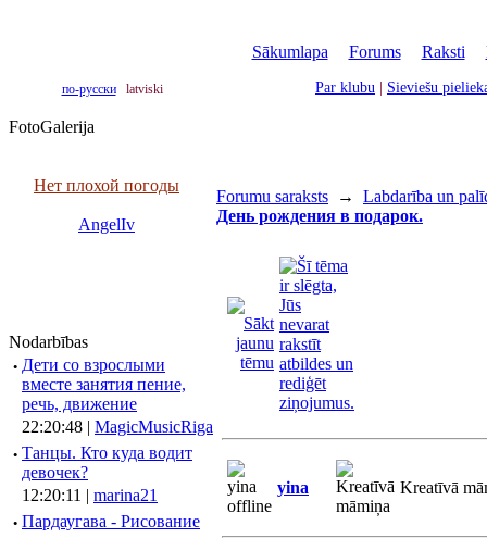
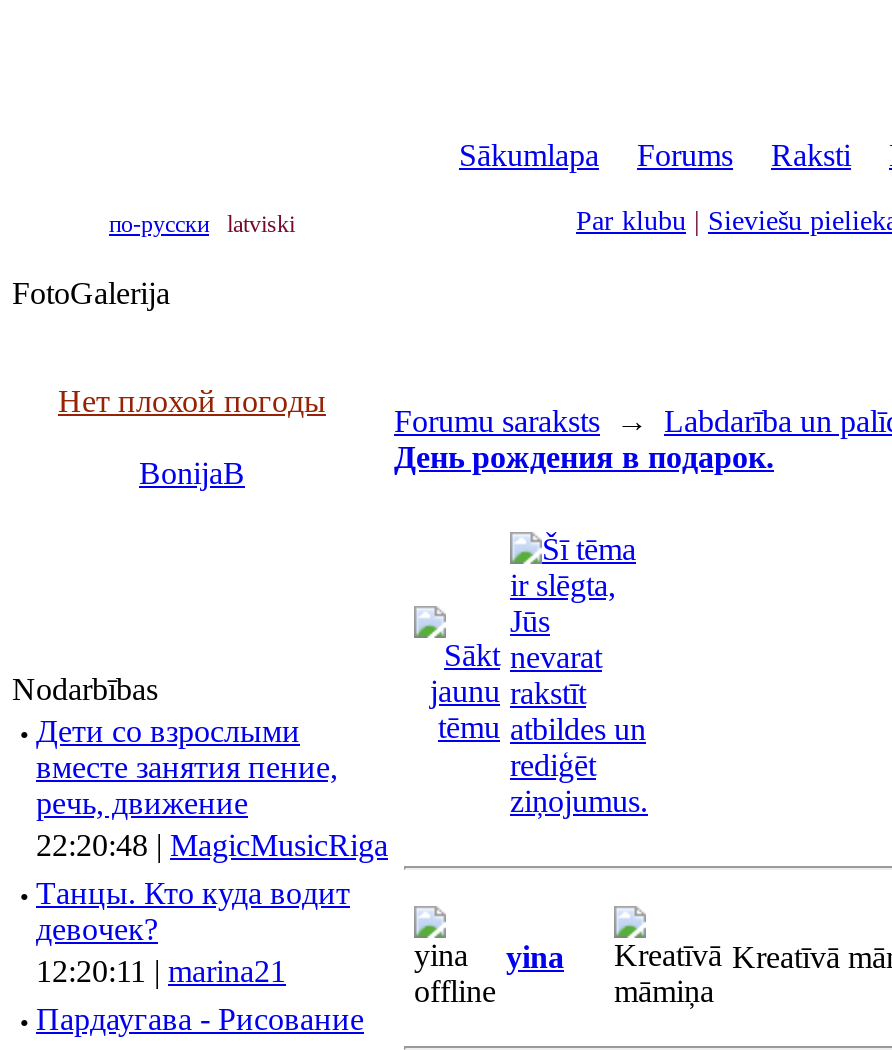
- AngelIv
+ BonijaB
